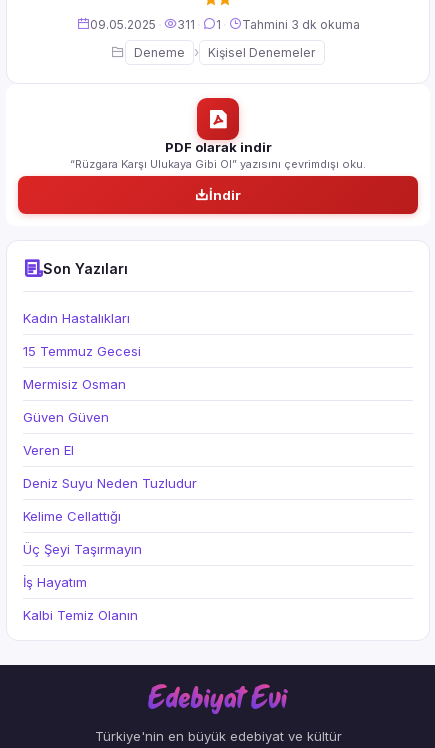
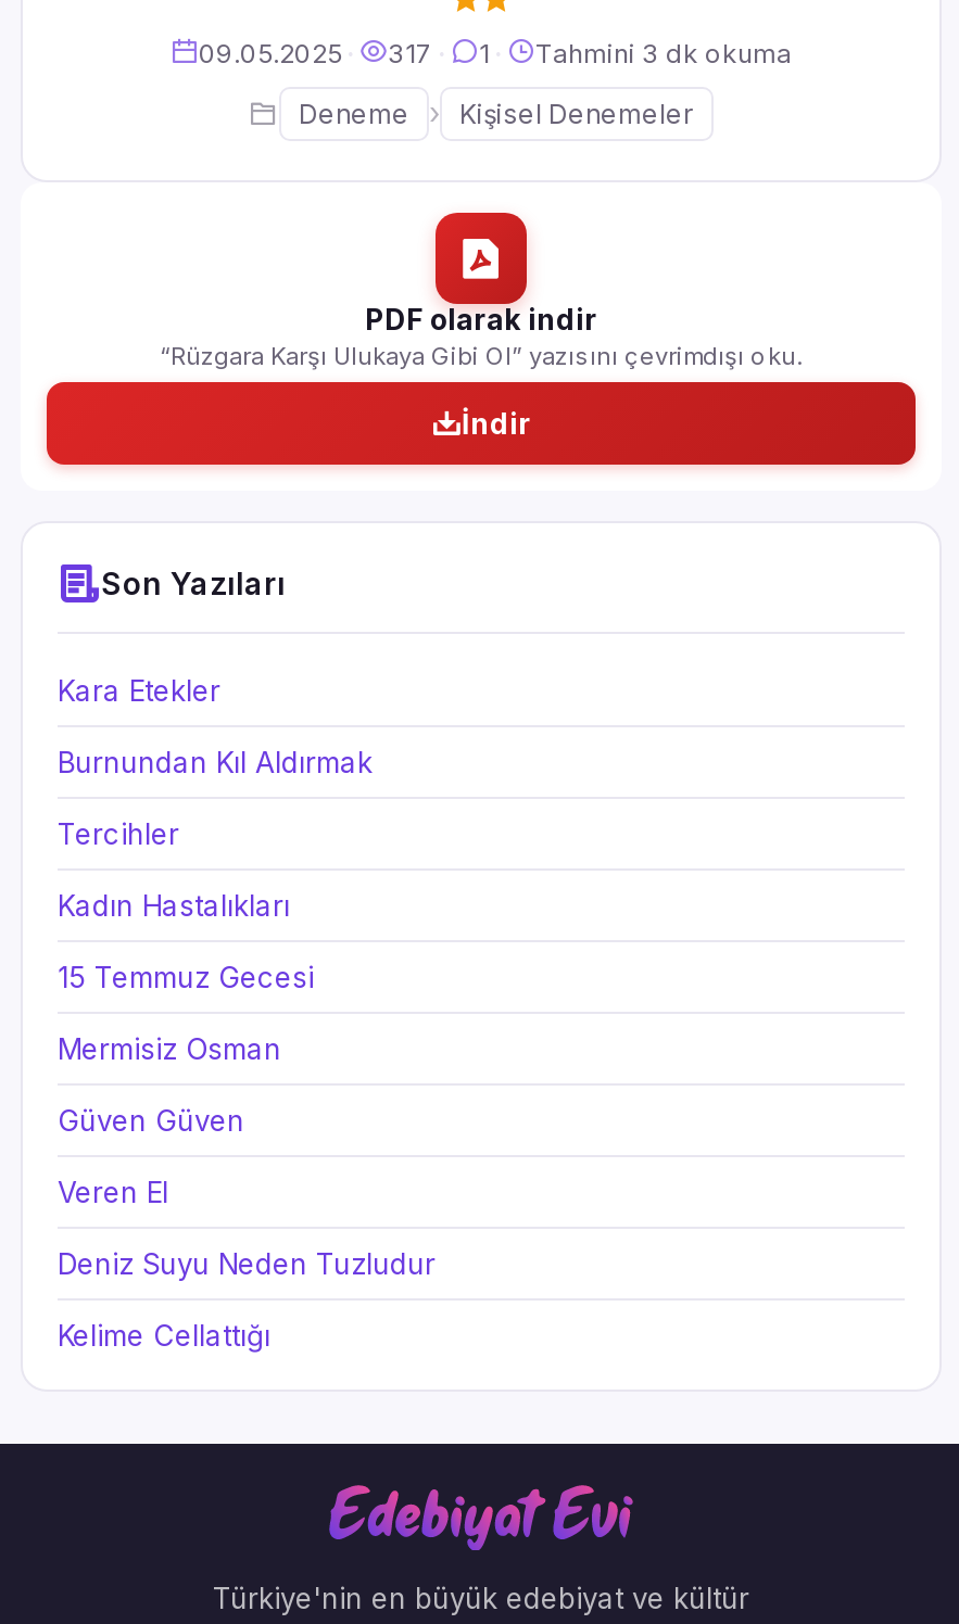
- 09.05.2025 · 311 · 1 · Tahmini 3 dk okuma
+ 09.05.2025 · 317 · 1 · Tahmini 3 dk okuma

+ Kara Etekler
+ Burnundan Kıl Aldırmak
+ Tercihler

moved down: Kadın Hastalıkları | 15 Temmuz Gecesi | Mermisiz Osman | Güven Güven | Veren El | Deniz Suyu Neden Tuzludur | Kelime Cellattığı

- Üç Şeyi Taşırmayın
- İş Hayatım
- Kalbi Temiz Olanın
